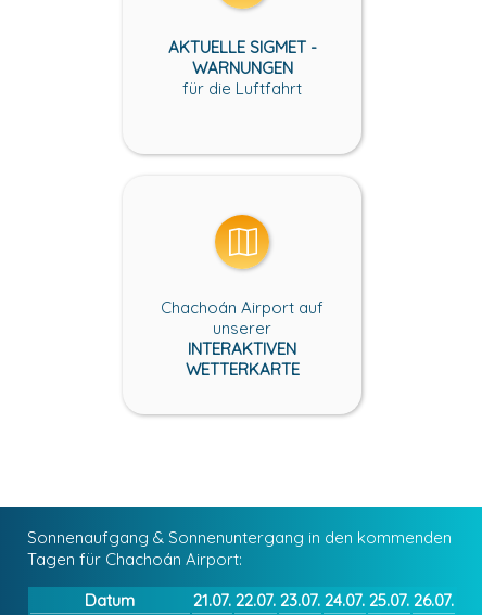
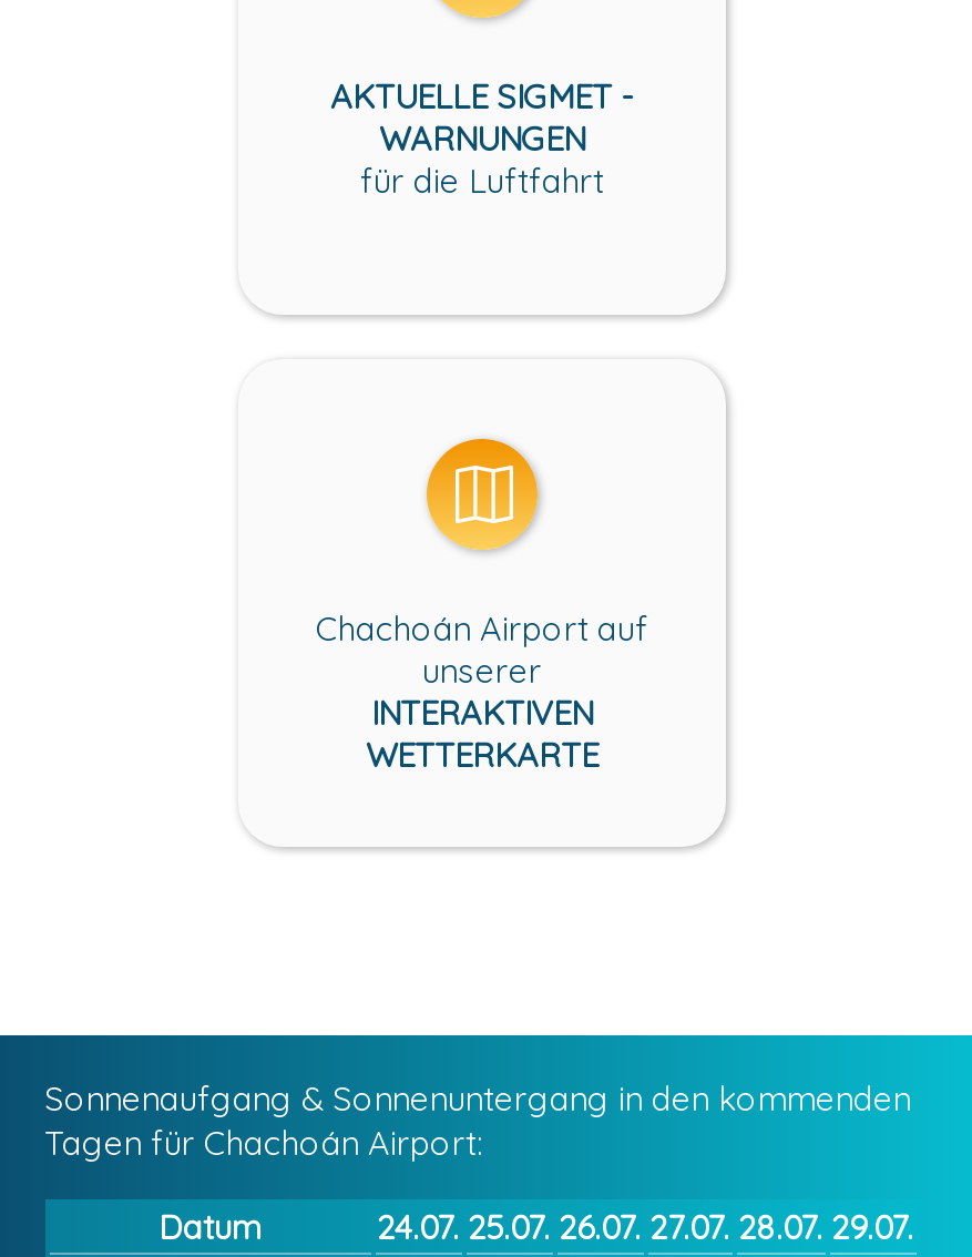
- 21.07. 22.07. 23.07. 24.07. 25.07. 26.07.
+ 24.07. 25.07. 26.07. 27.07. 28.07. 29.07.
